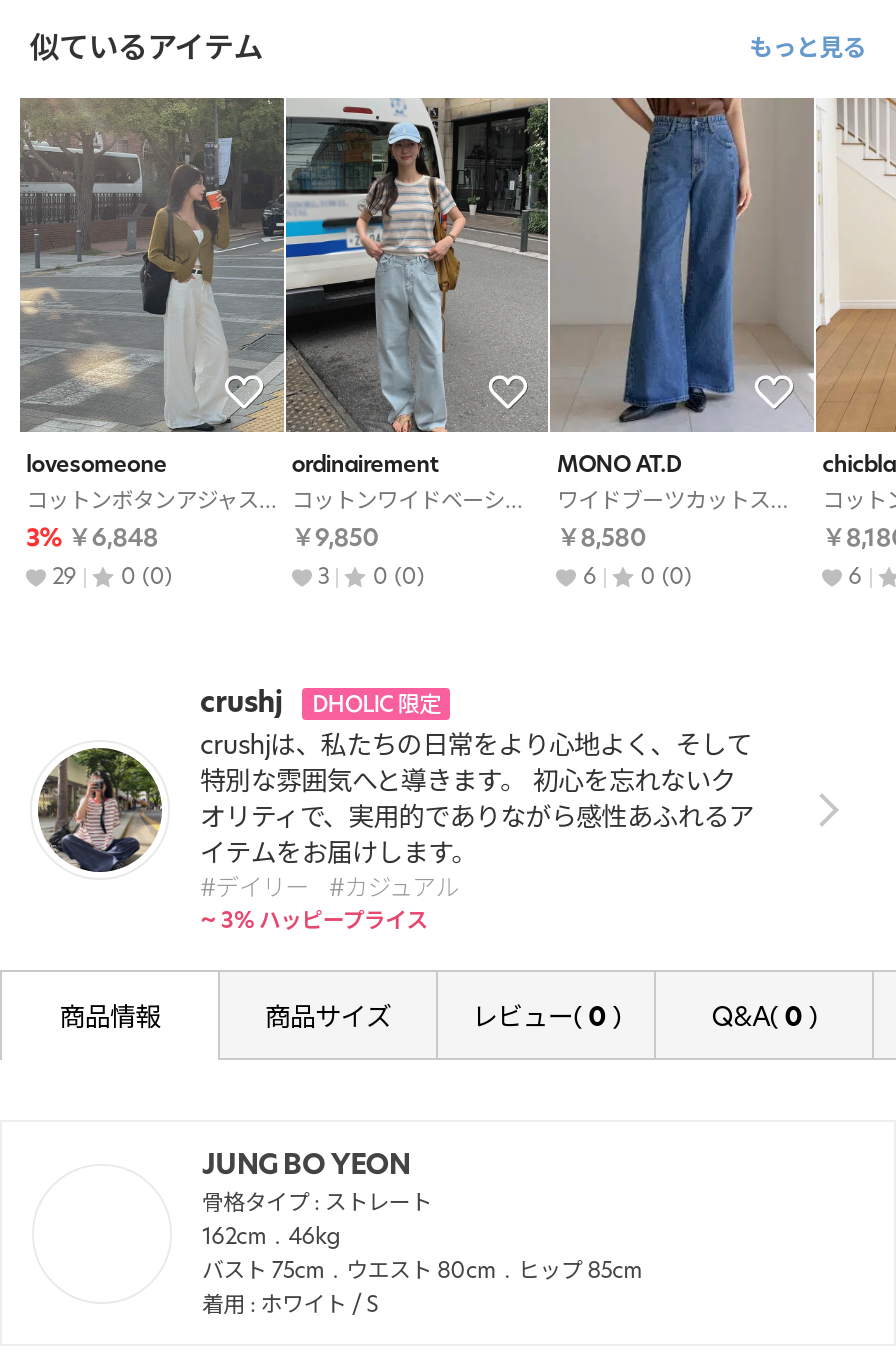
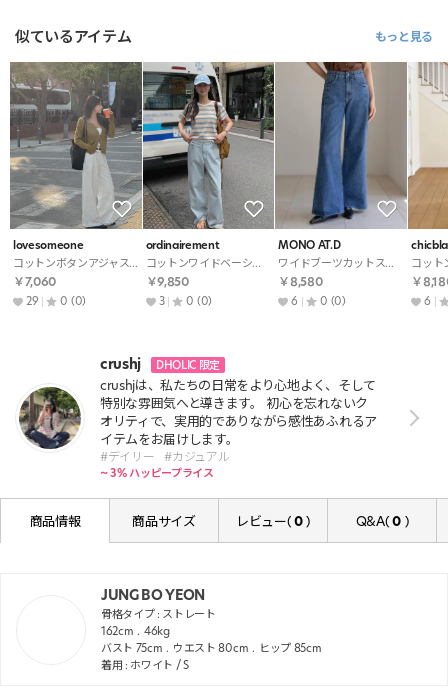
- 3% ￥6,848
+ ￥7,060
